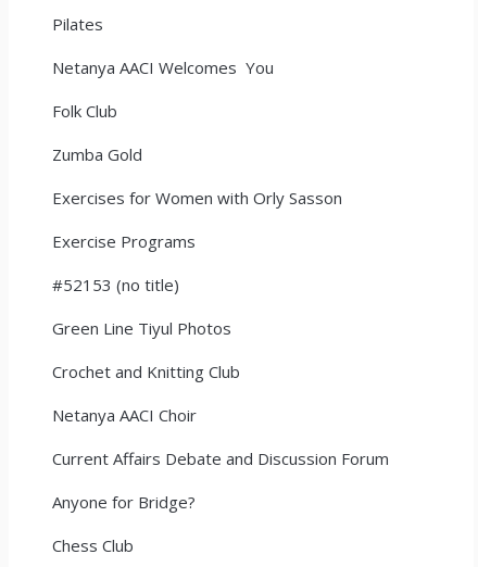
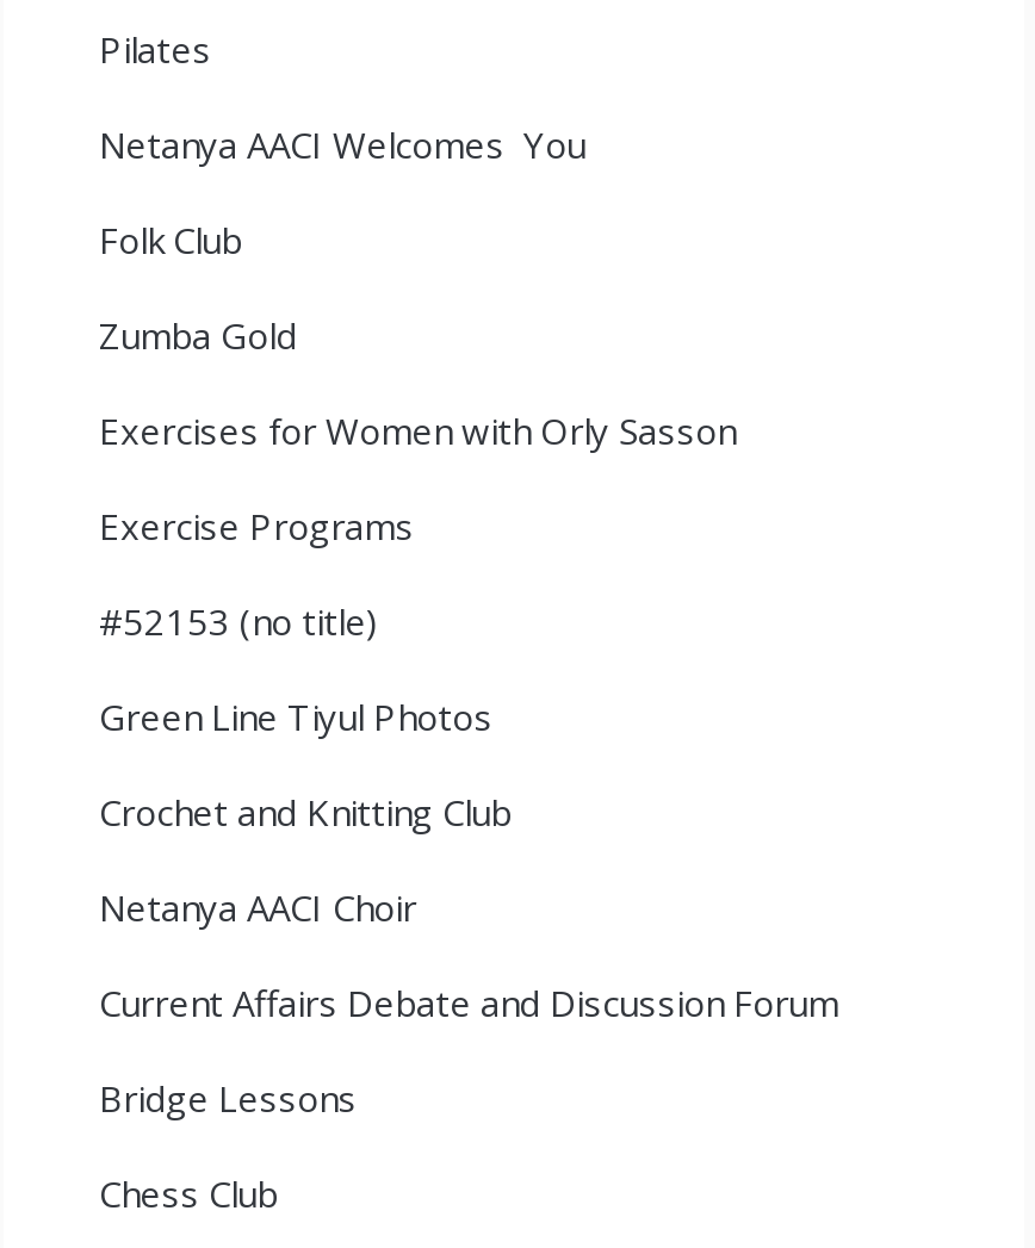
- Anyone for Bridge?
+ Bridge Lessons
